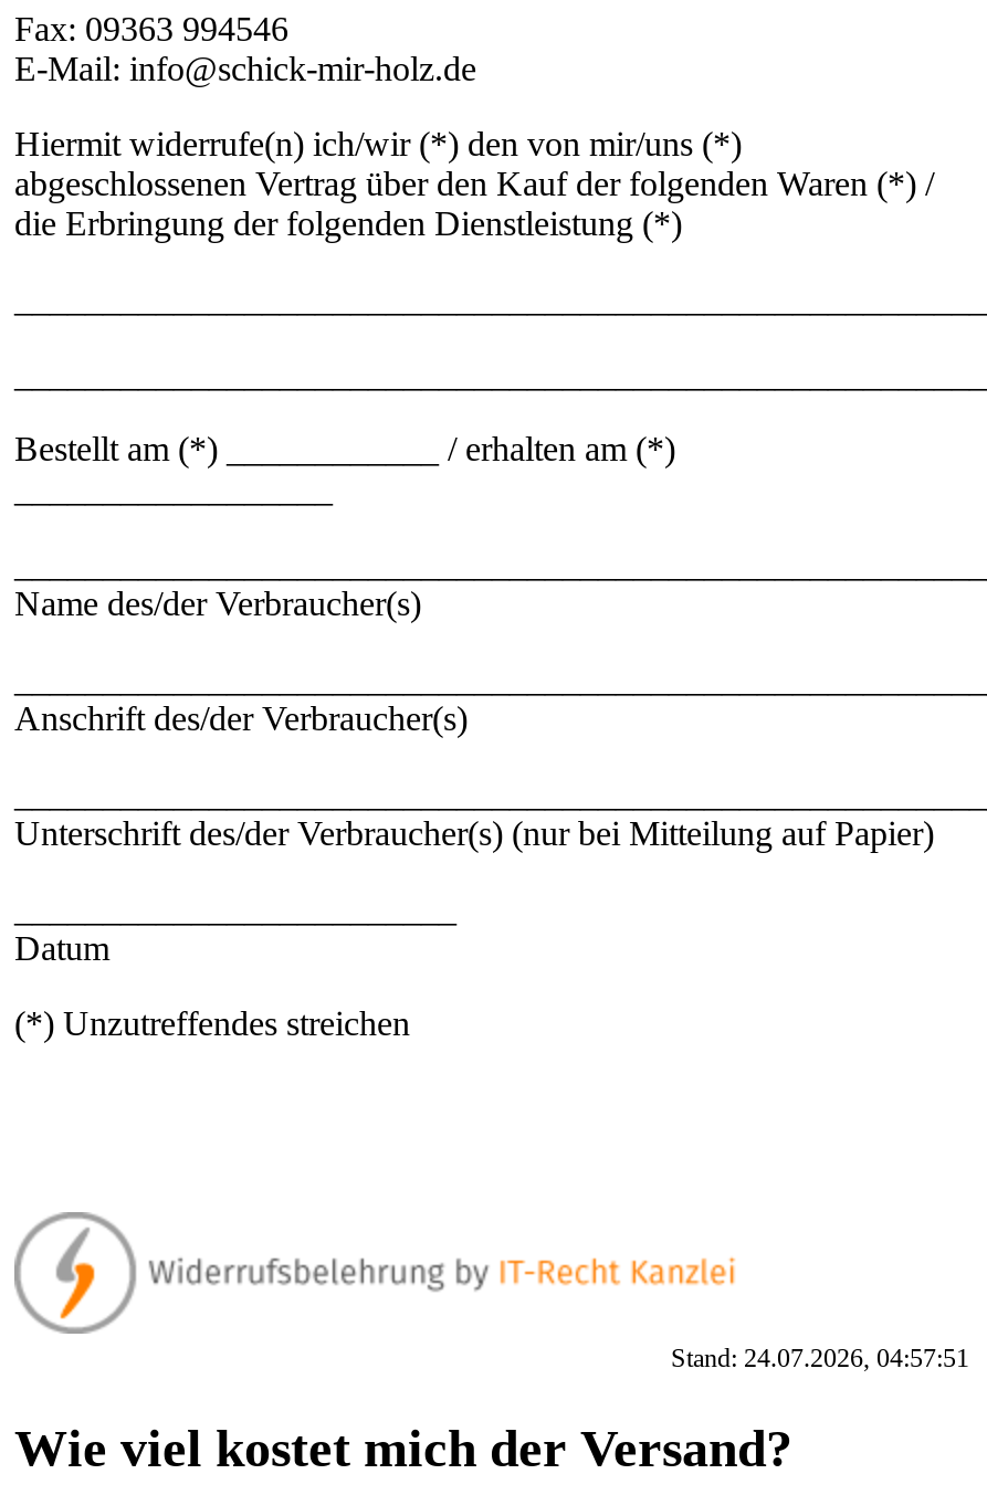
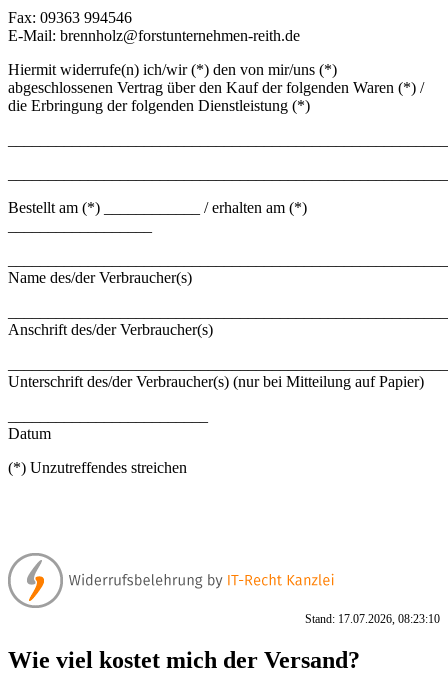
- E-Mail: info@schick-mir-holz.de
+ E-Mail: brennholz@forstunternehmen-reith.de

- Stand: 24.07.2026, 04:57:51
+ Stand: 17.07.2026, 08:23:10
